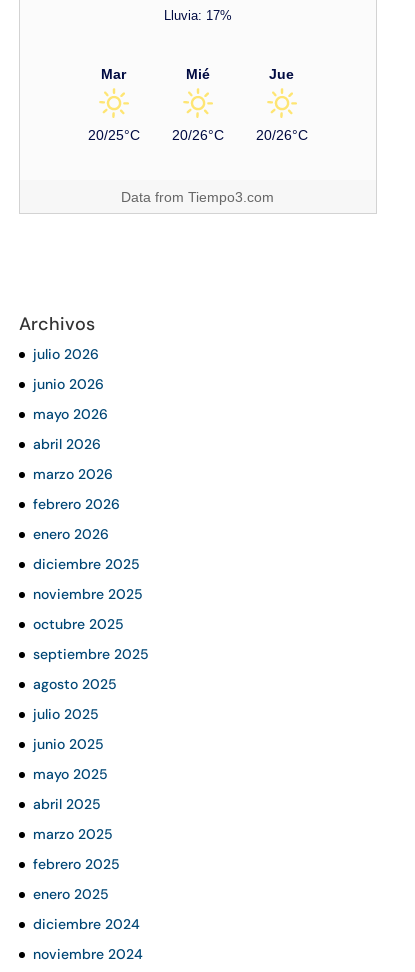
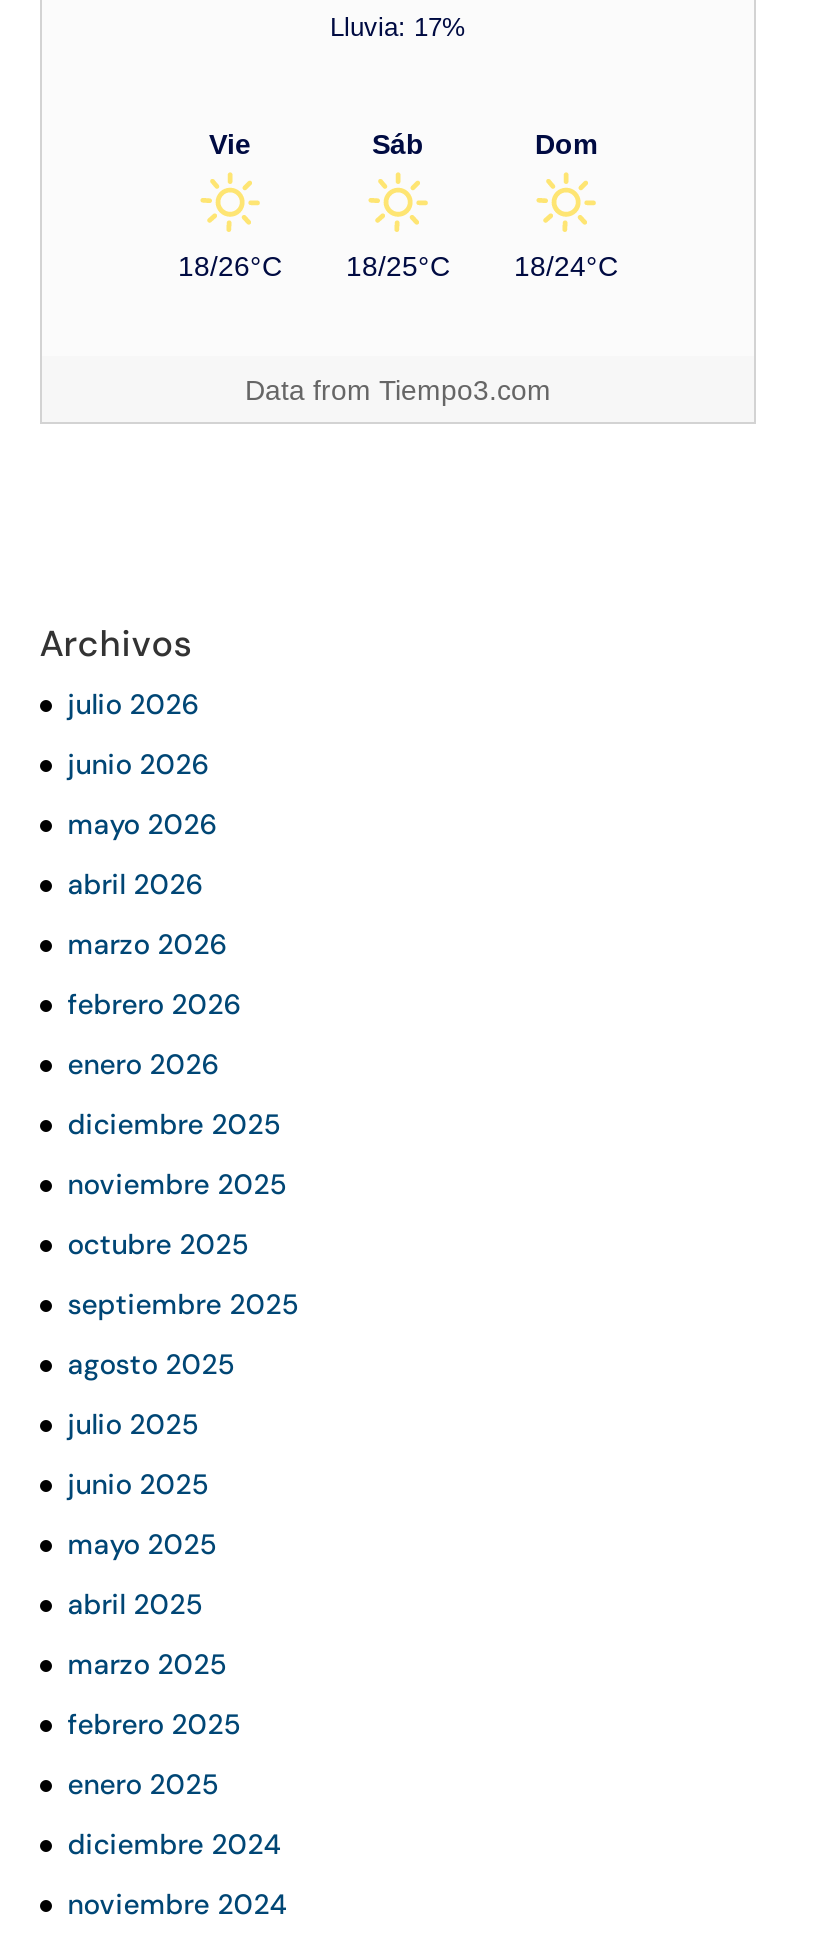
- Mar
+ Vie

- Mié
+ Sáb

- Jue
+ Dom

- 20/25°C
+ 18/26°C

- 20/26°C
+ 18/25°C

- 20/26°C
+ 18/24°C
